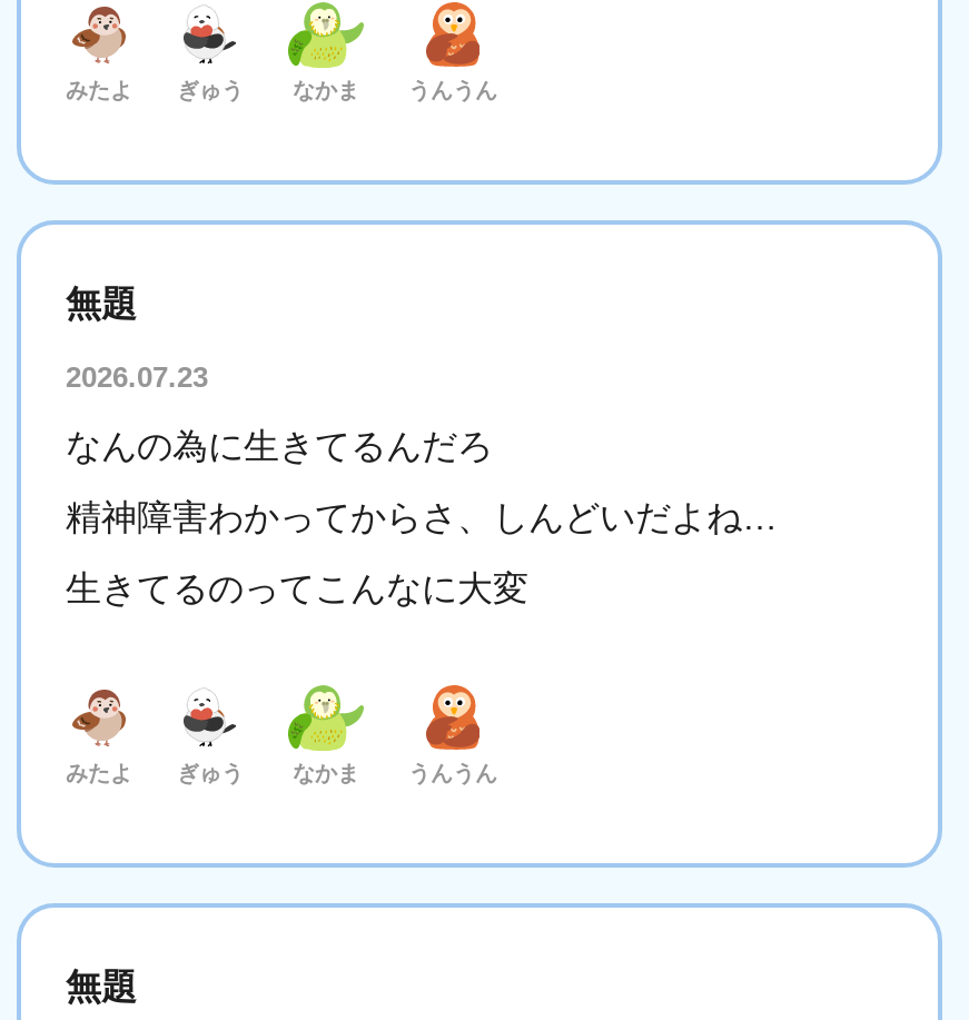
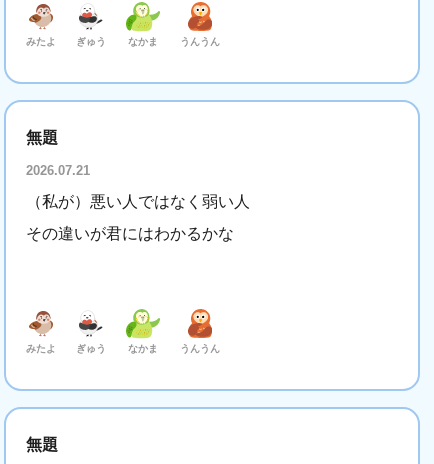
- 2026.07.23
- なんの為に生きてるんだろ
- 精神障害わかってからさ、しんどいだよね…
- 生きてるのってこんなに大変
+ 2026.07.21
+ （私が）悪い人ではなく弱い人
+ その違いが君にはわかるかな
